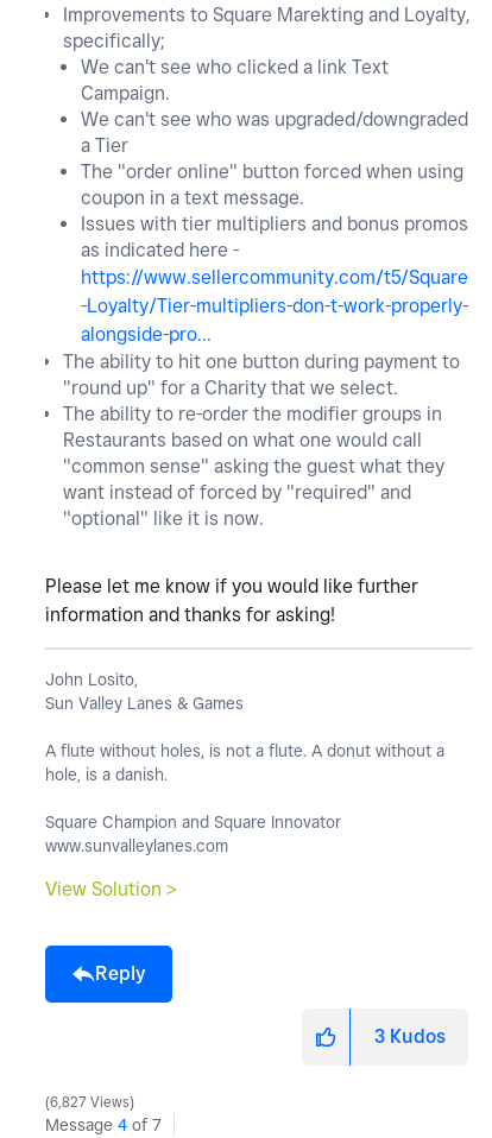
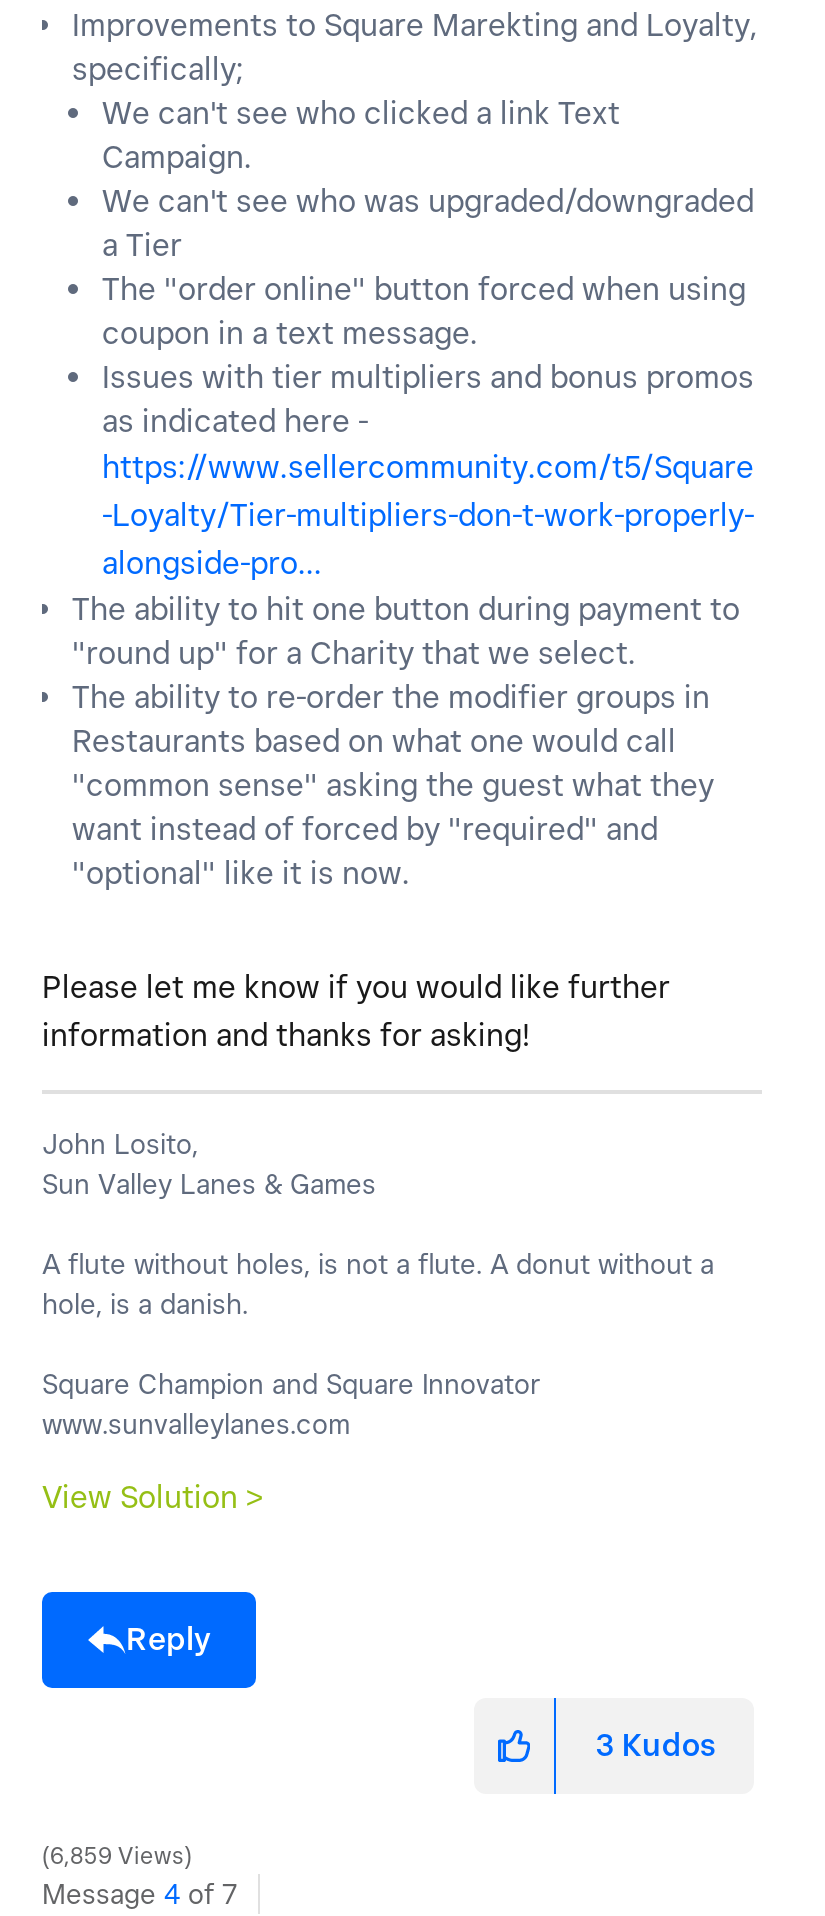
- 6,827 Views
+ 6,859 Views
